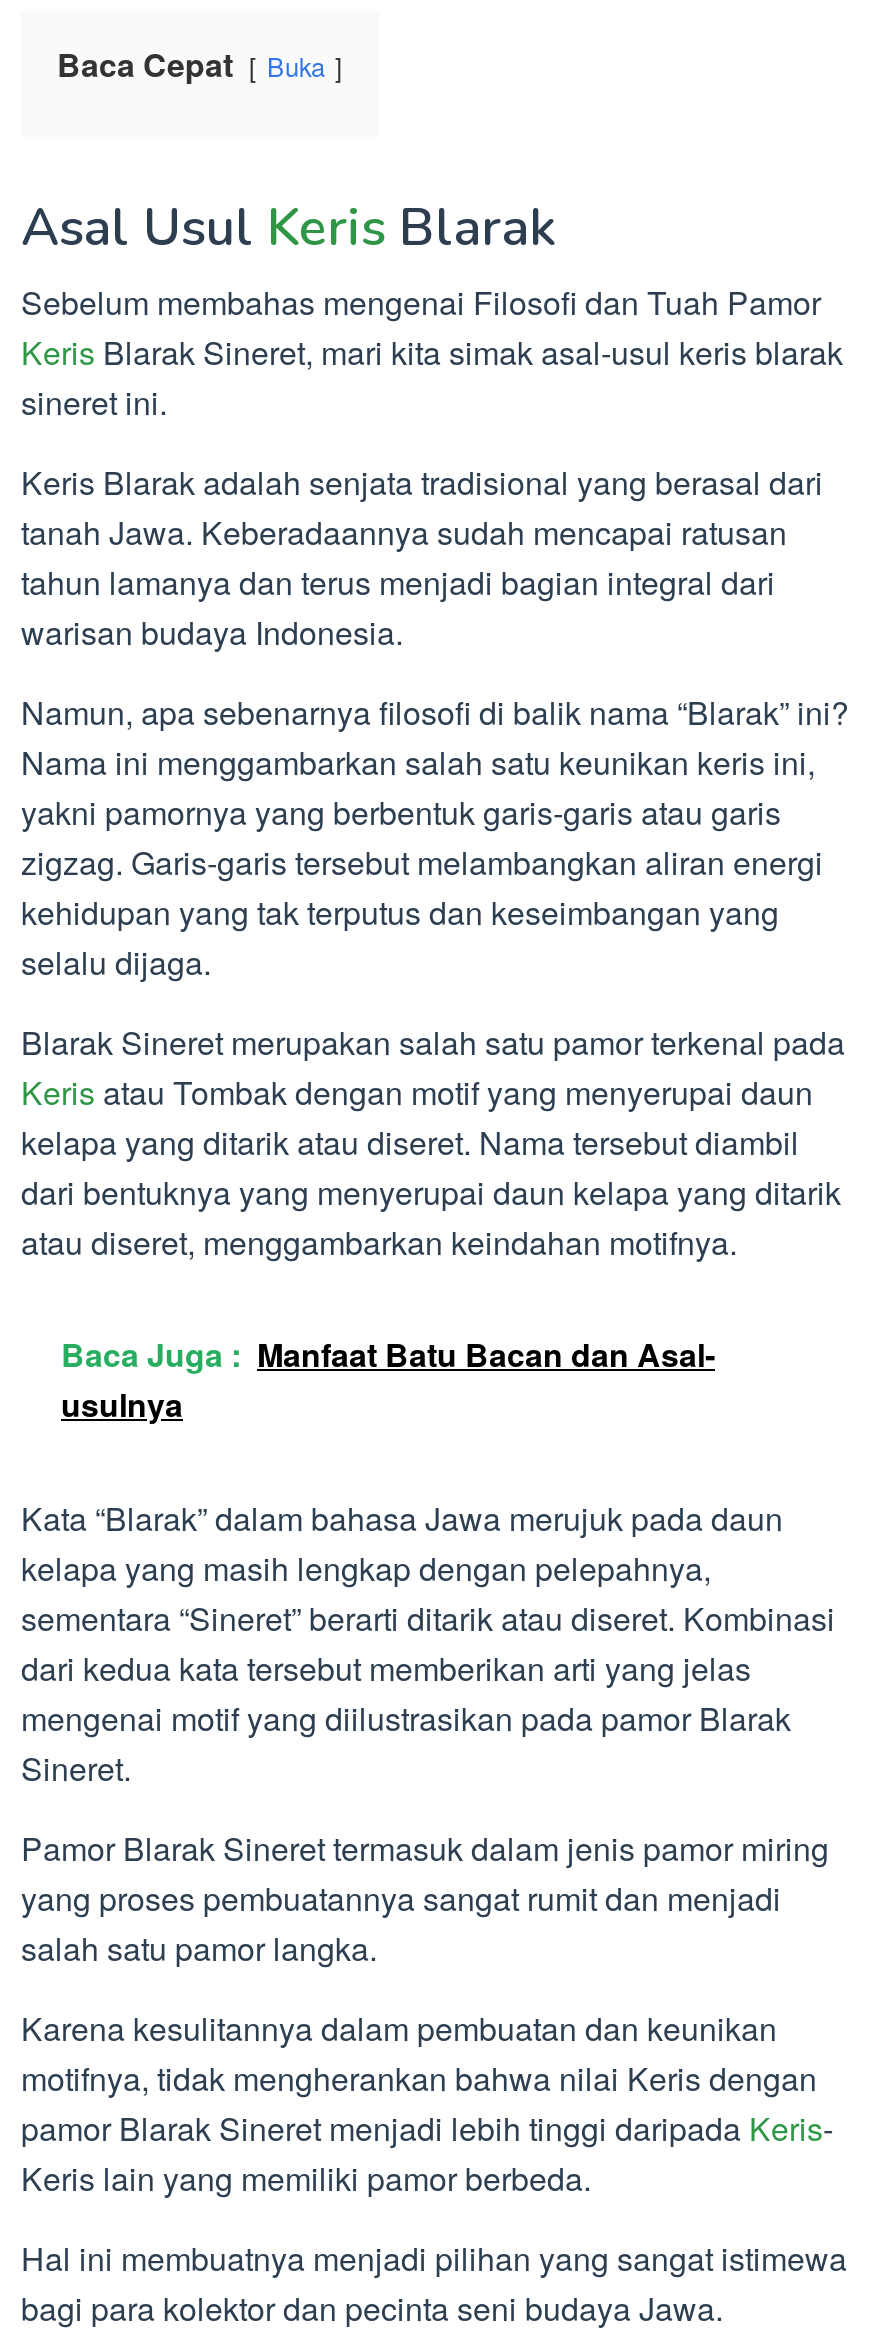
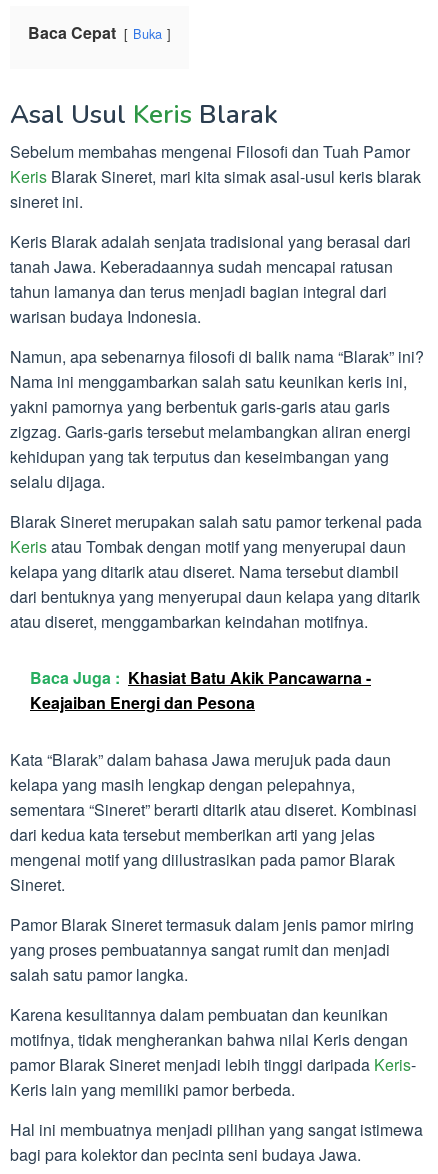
- Baca Juga : Manfaat Batu Bacan dan Asal-
- usulnya
+ Baca Juga : Khasiat Batu Akik Pancawarna -
+ Keajaiban Energi dan Pesona
